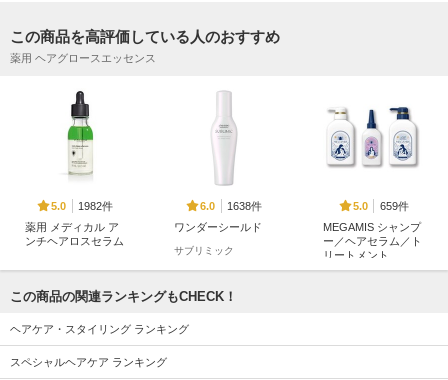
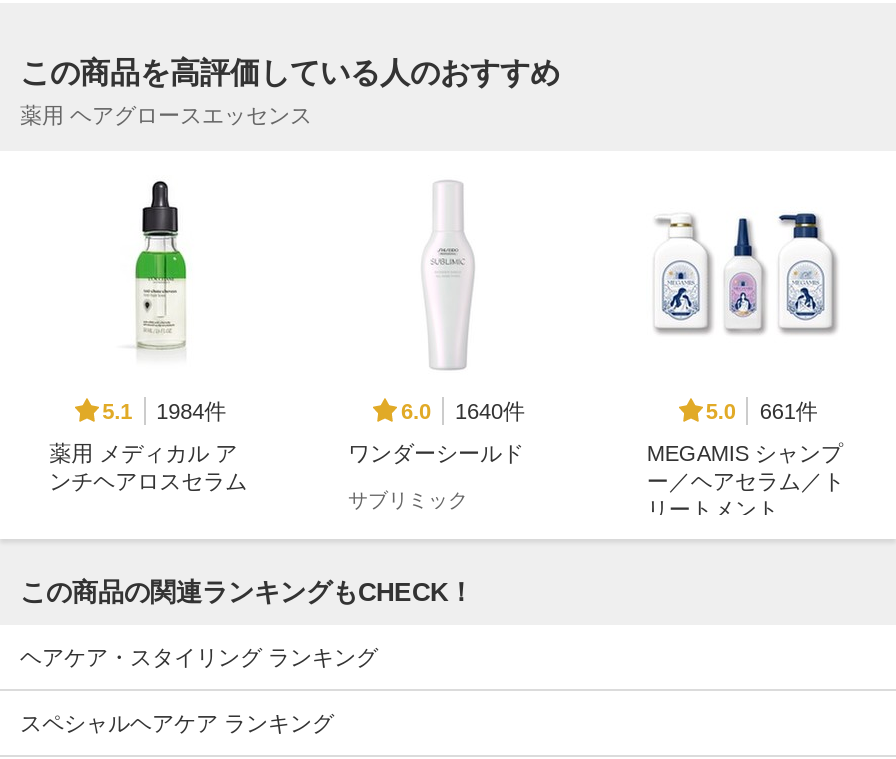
- 5.0
+ 5.1

- 1982件
+ 1984件

- 6.0 1638件
+ 6.0 1640件

- 5.0 659件
+ 5.0 661件
